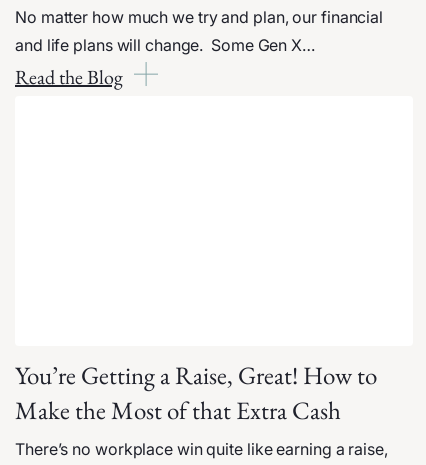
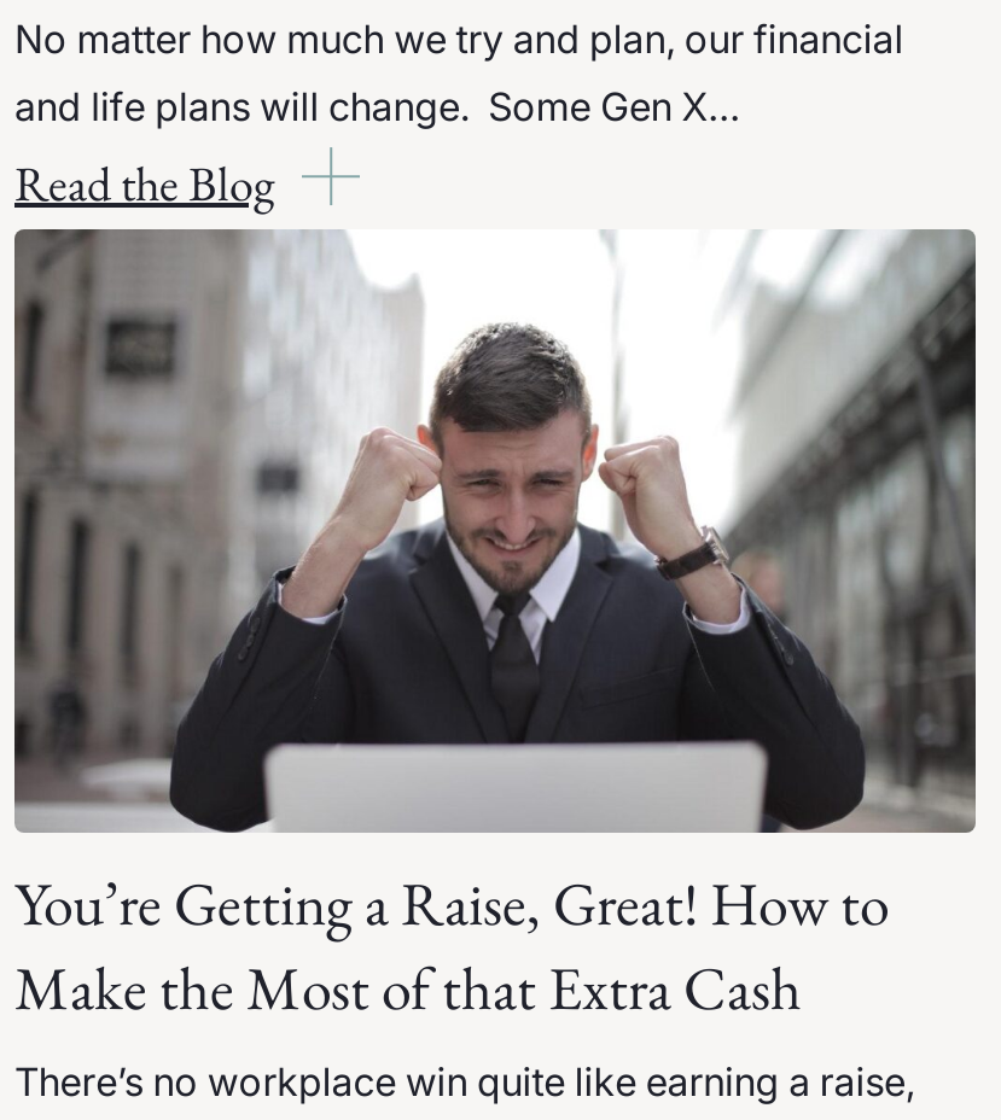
+ [image]
